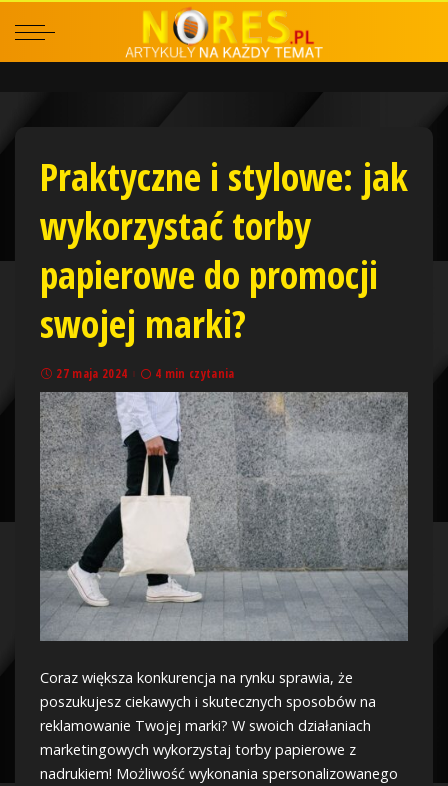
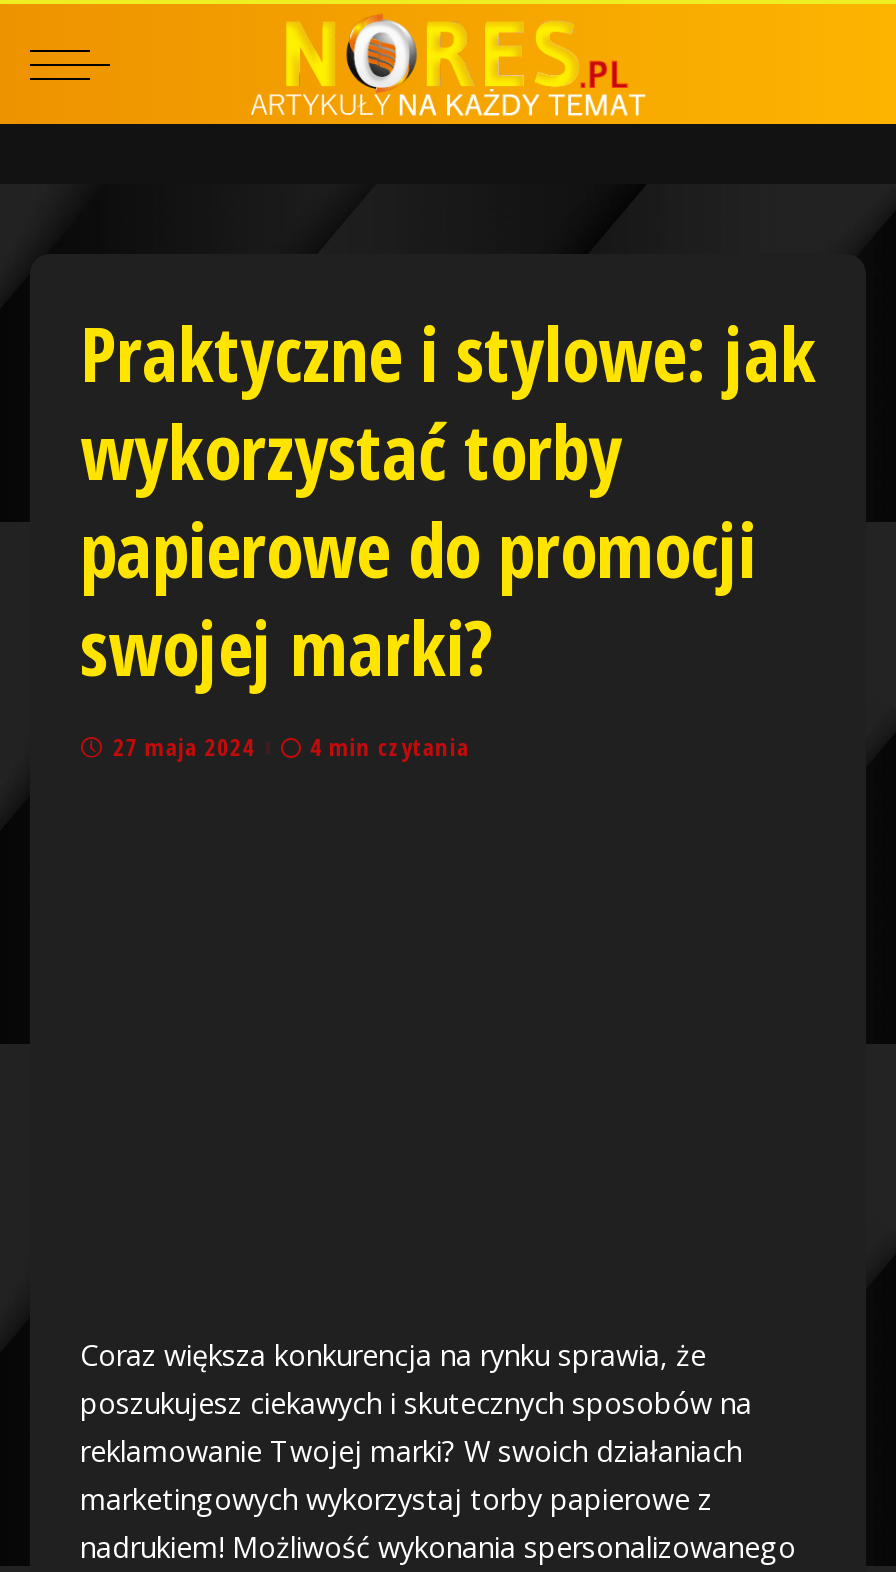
- [image]
